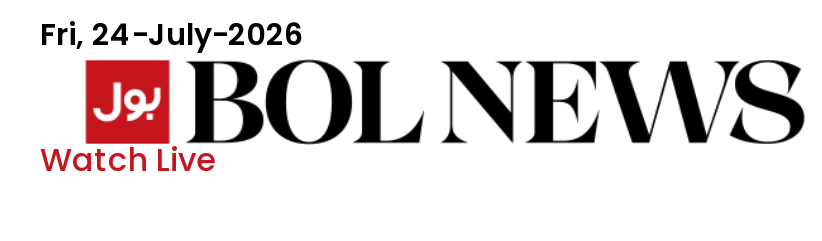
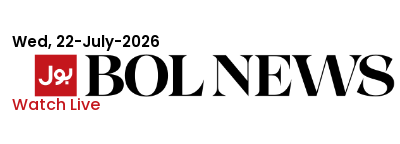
- Fri, 24-July-2026
+ Wed, 22-July-2026
